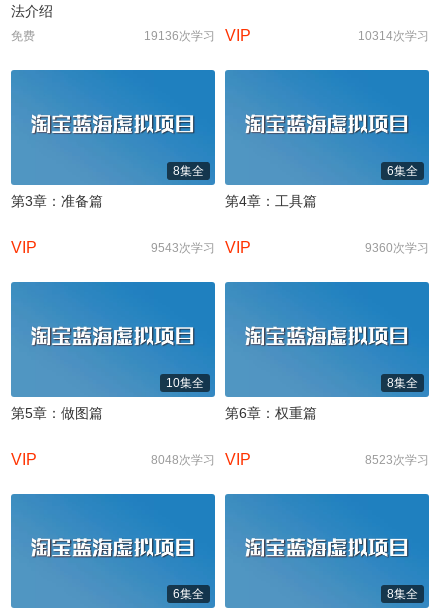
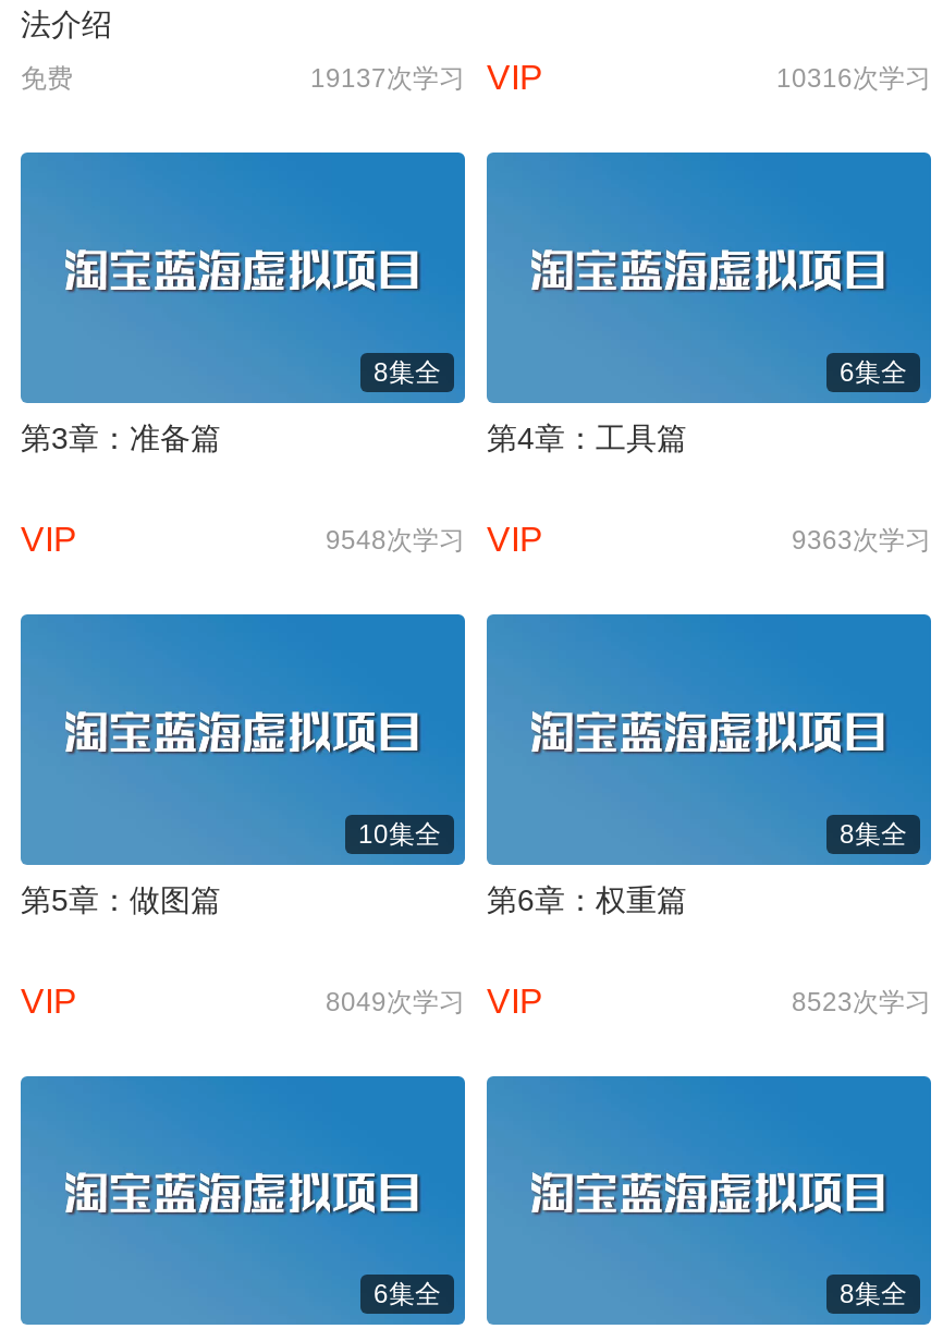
- 19136次学习 VIP
+ 19137次学习 VIP

- 10314次学习
+ 10316次学习

- 9543次学习 VIP
+ 9548次学习 VIP

- 9360次学习
+ 9363次学习

- 8048次学习 VIP
+ 8049次学习 VIP
